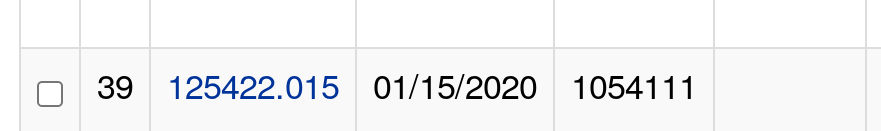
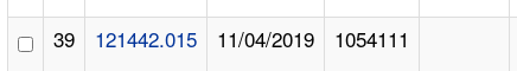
- 125422.015
+ 121442.015

- 01/15/2020
+ 11/04/2019
